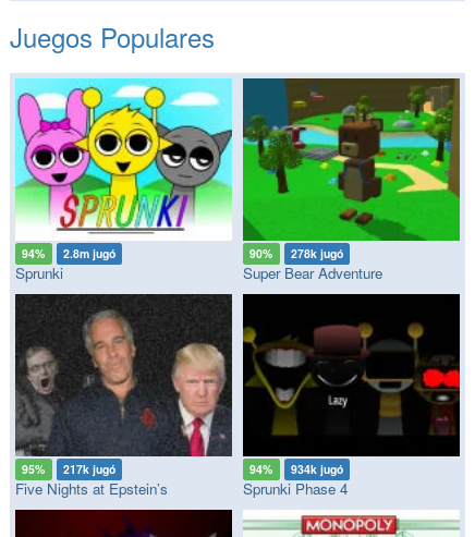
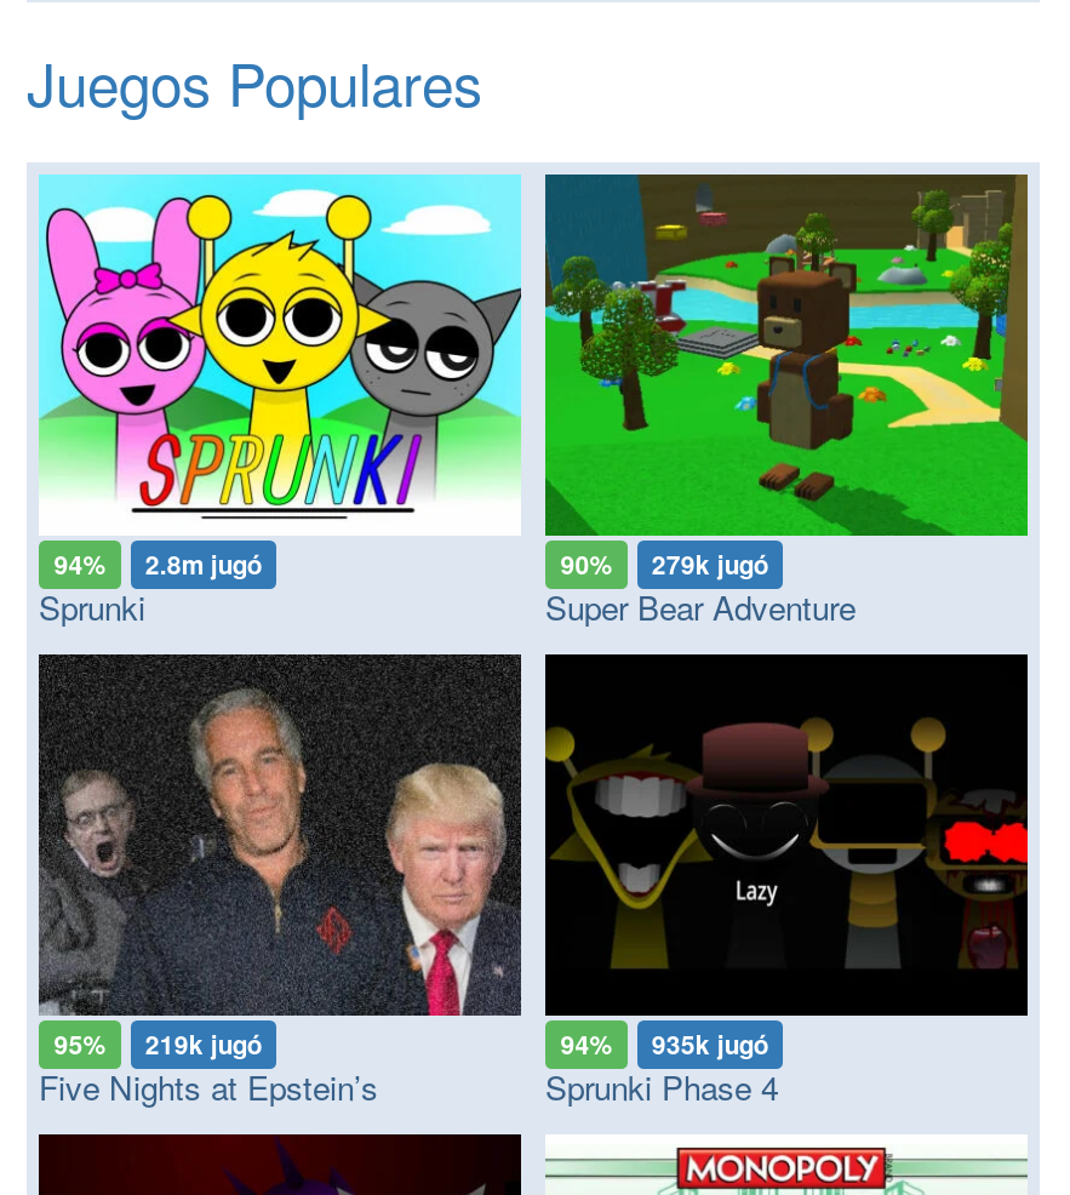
- 90% 278k jugó
+ 90% 279k jugó

- 95% 217k jugó
+ 95% 219k jugó

- 94% 934k jugó
+ 94% 935k jugó
